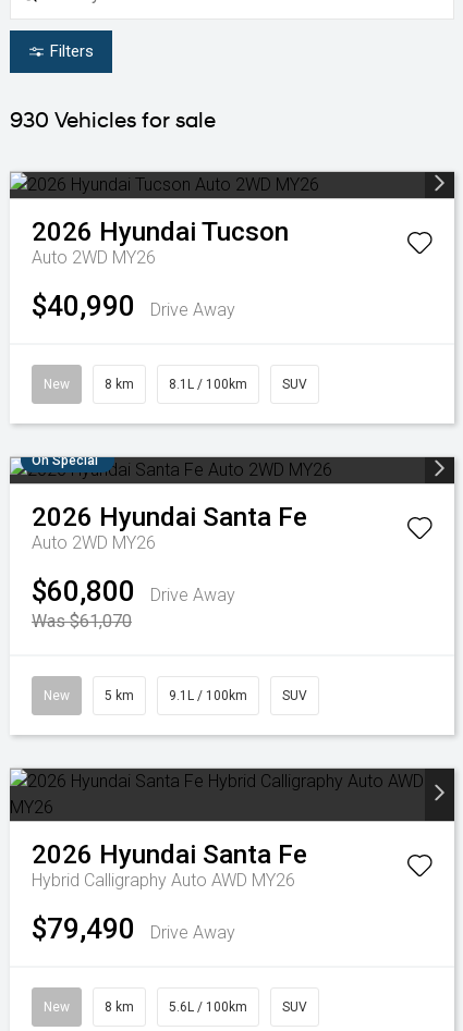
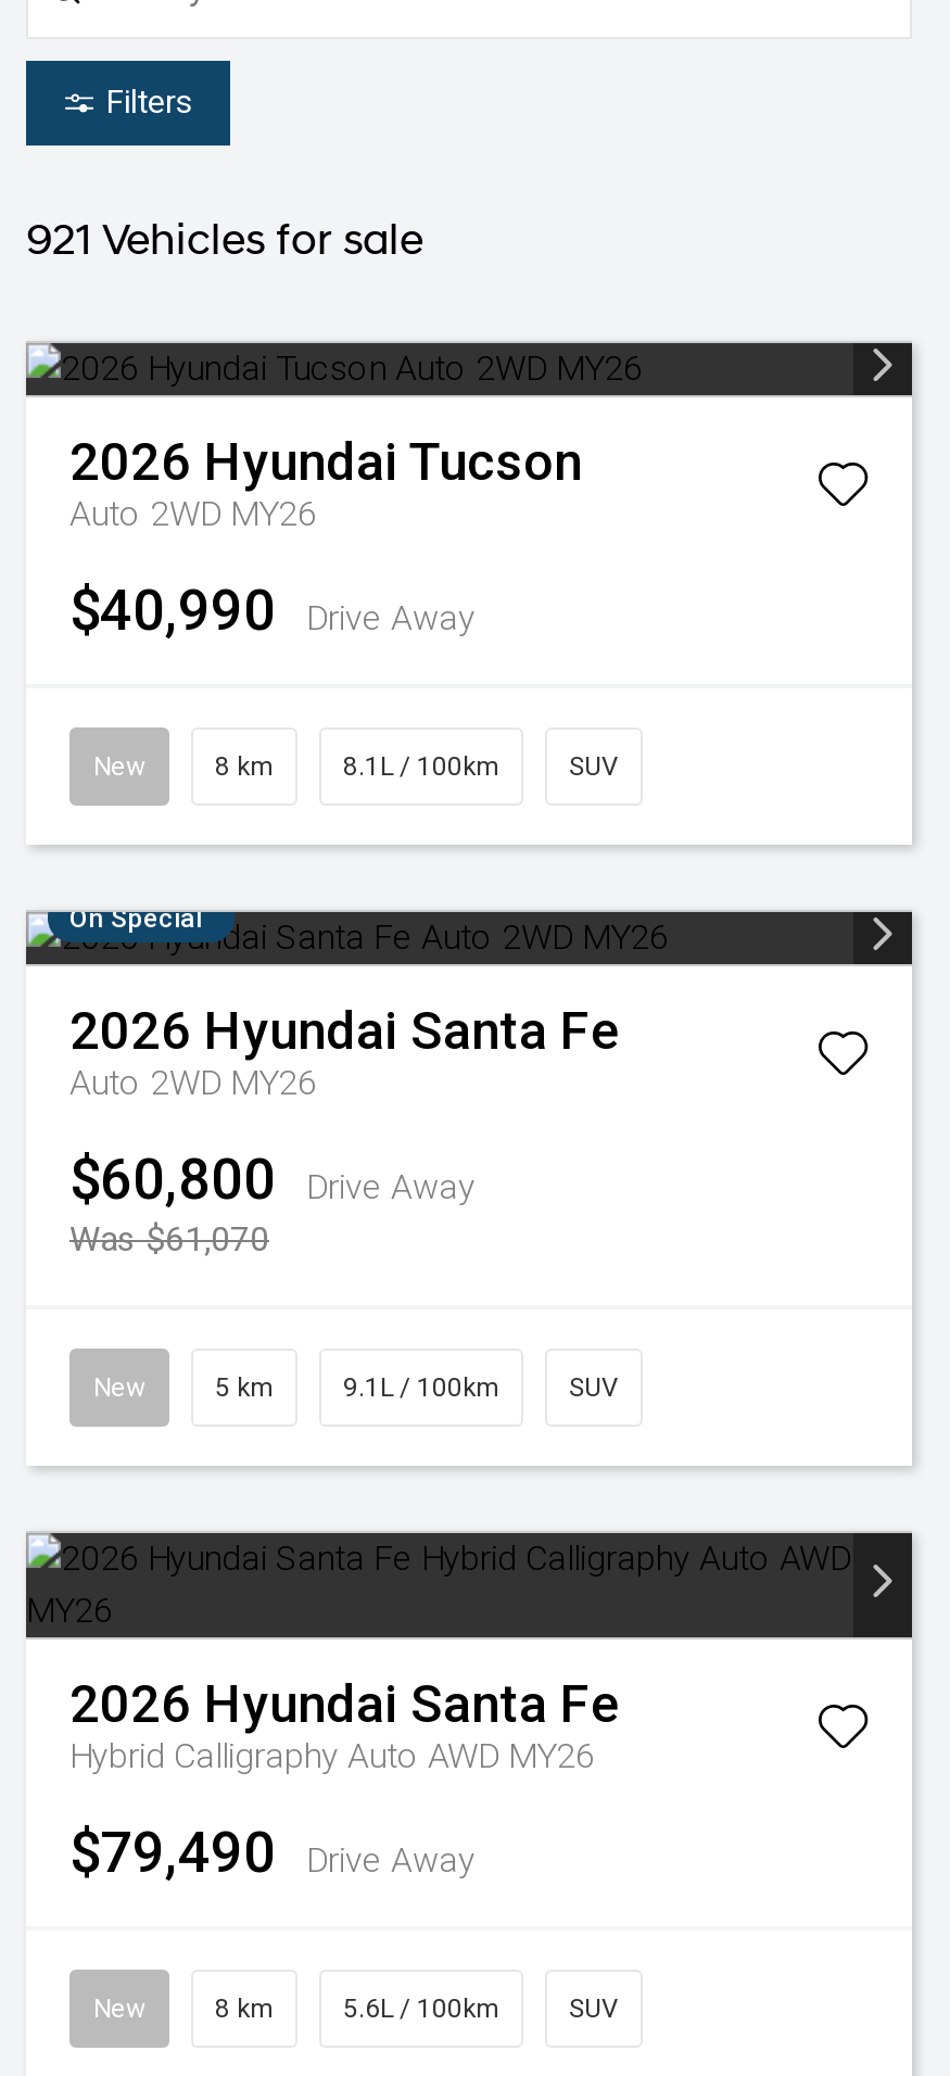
- 930 Vehicles for sale
+ 921 Vehicles for sale
